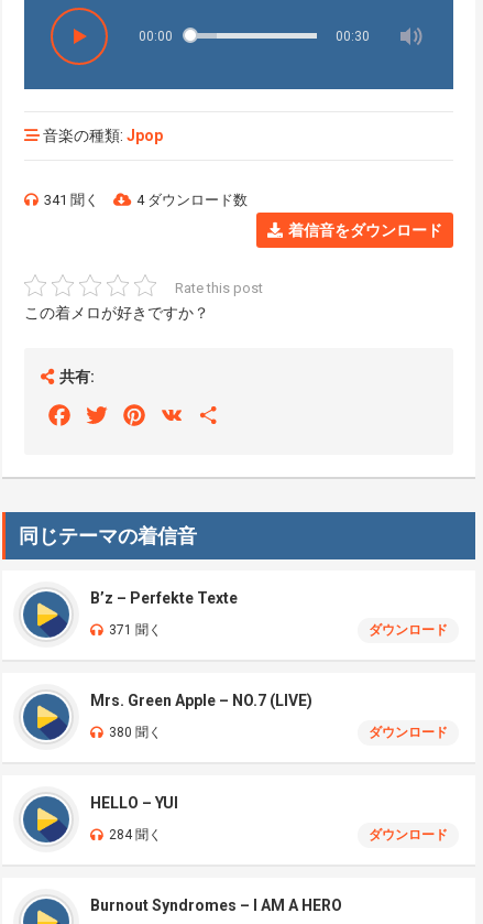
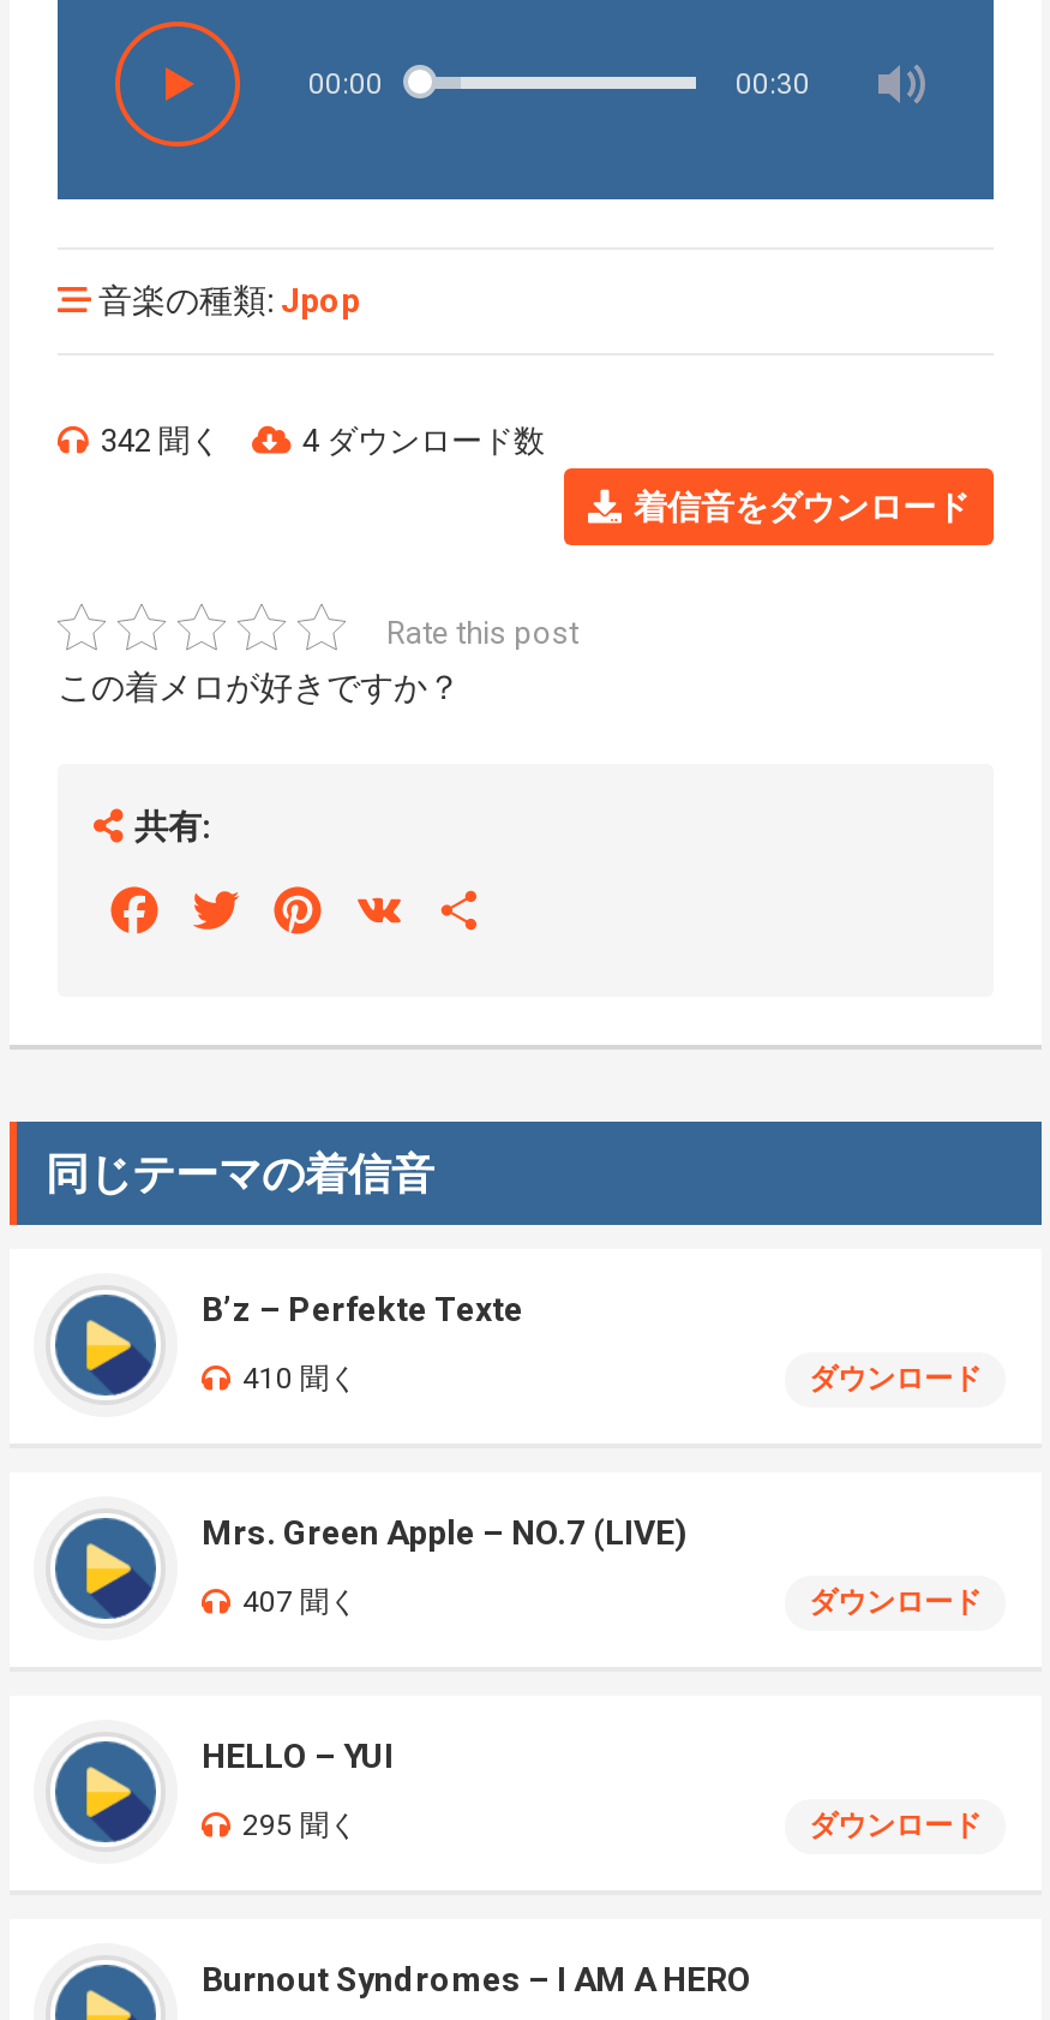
- 341 聞く
+ 342 聞く

- 371 聞く
+ 410 聞く

- 380 聞く
+ 407 聞く

- 284 聞く
+ 295 聞く
